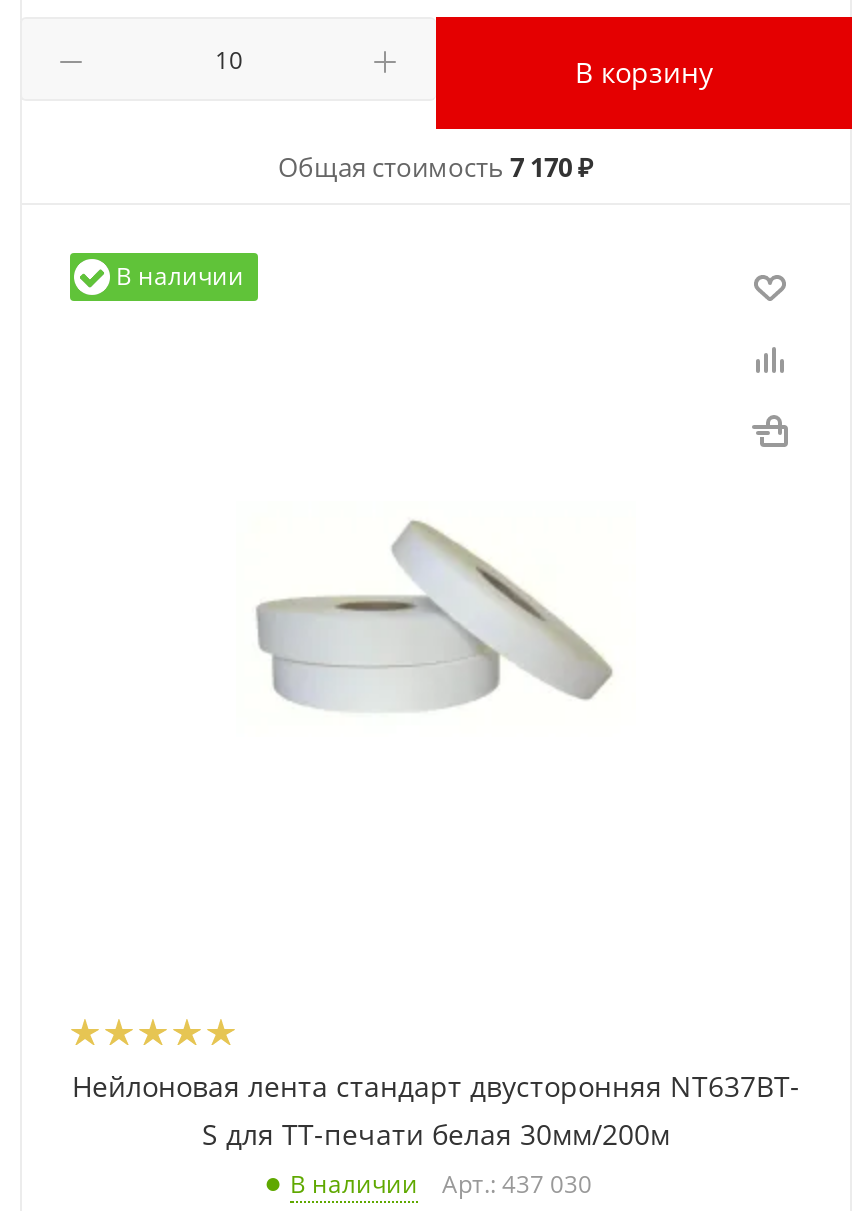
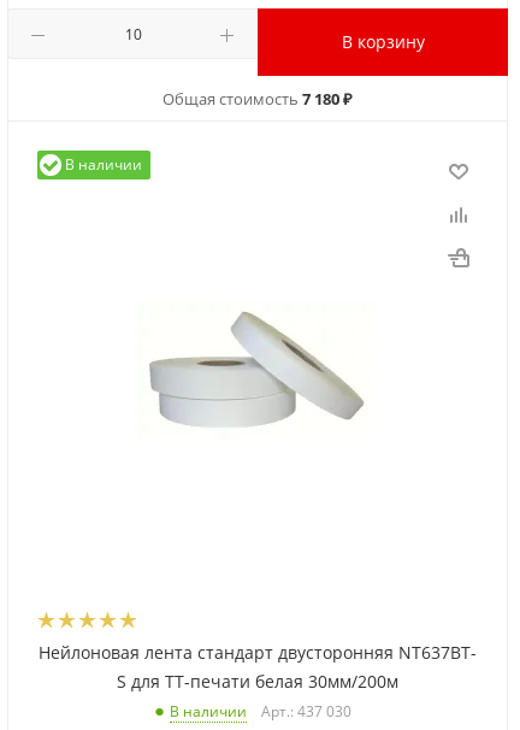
- Общая стоимость 7 170 ₽
+ Общая стоимость 7 180 ₽
